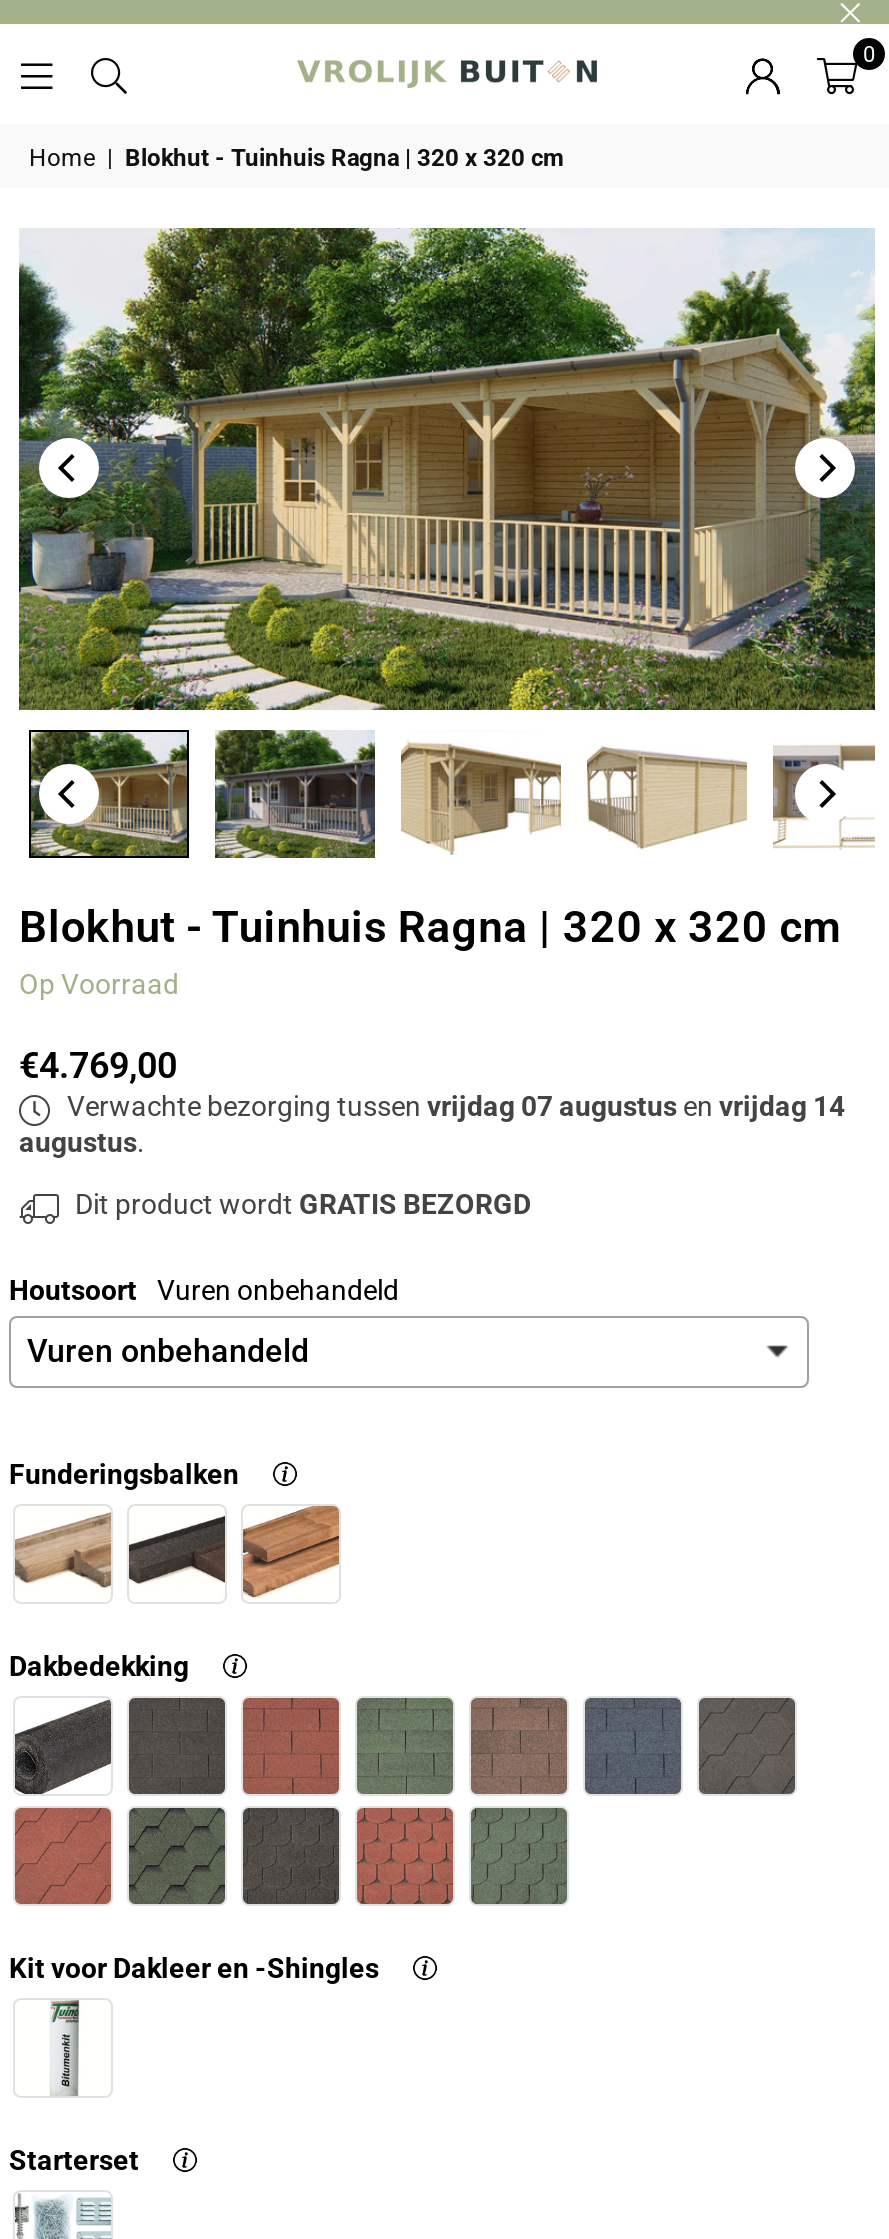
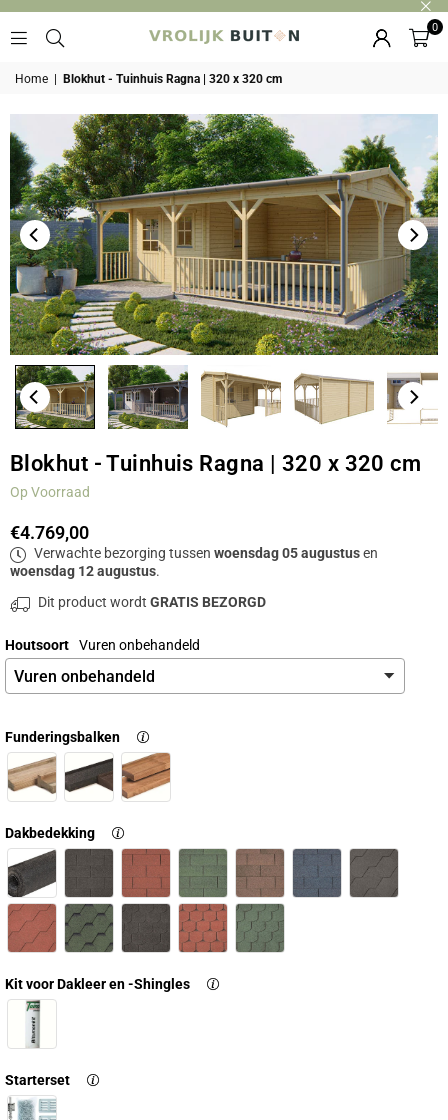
- Verwachte bezorging tussen vrijdag 07 augustus en vrijdag 14
- augustus.
+ Verwachte bezorging tussen woensdag 05 augustus en
+ woensdag 12 augustus.
